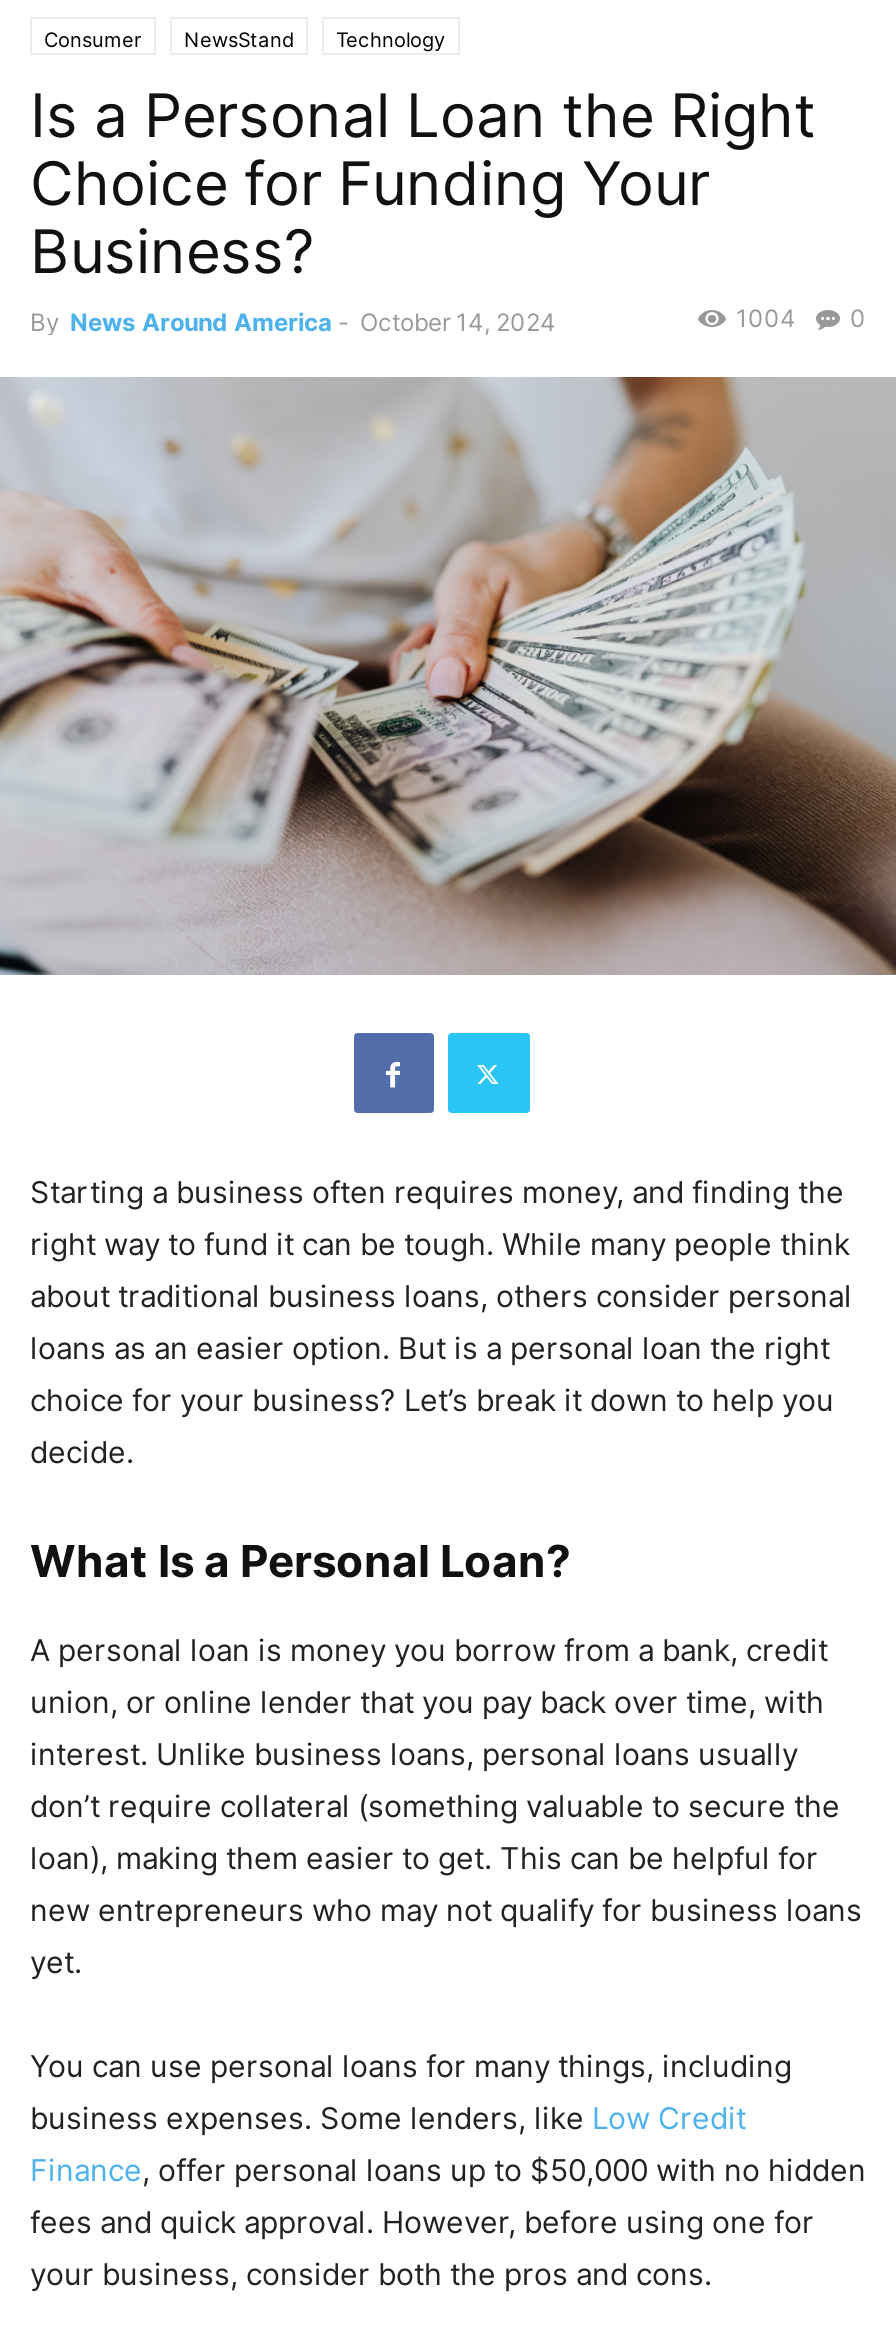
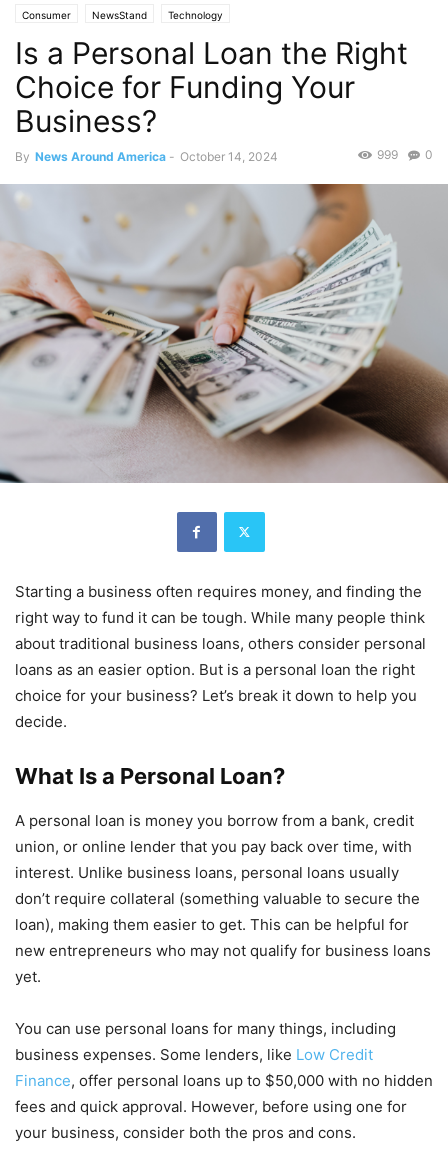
- 1004 0
+ 999 0
